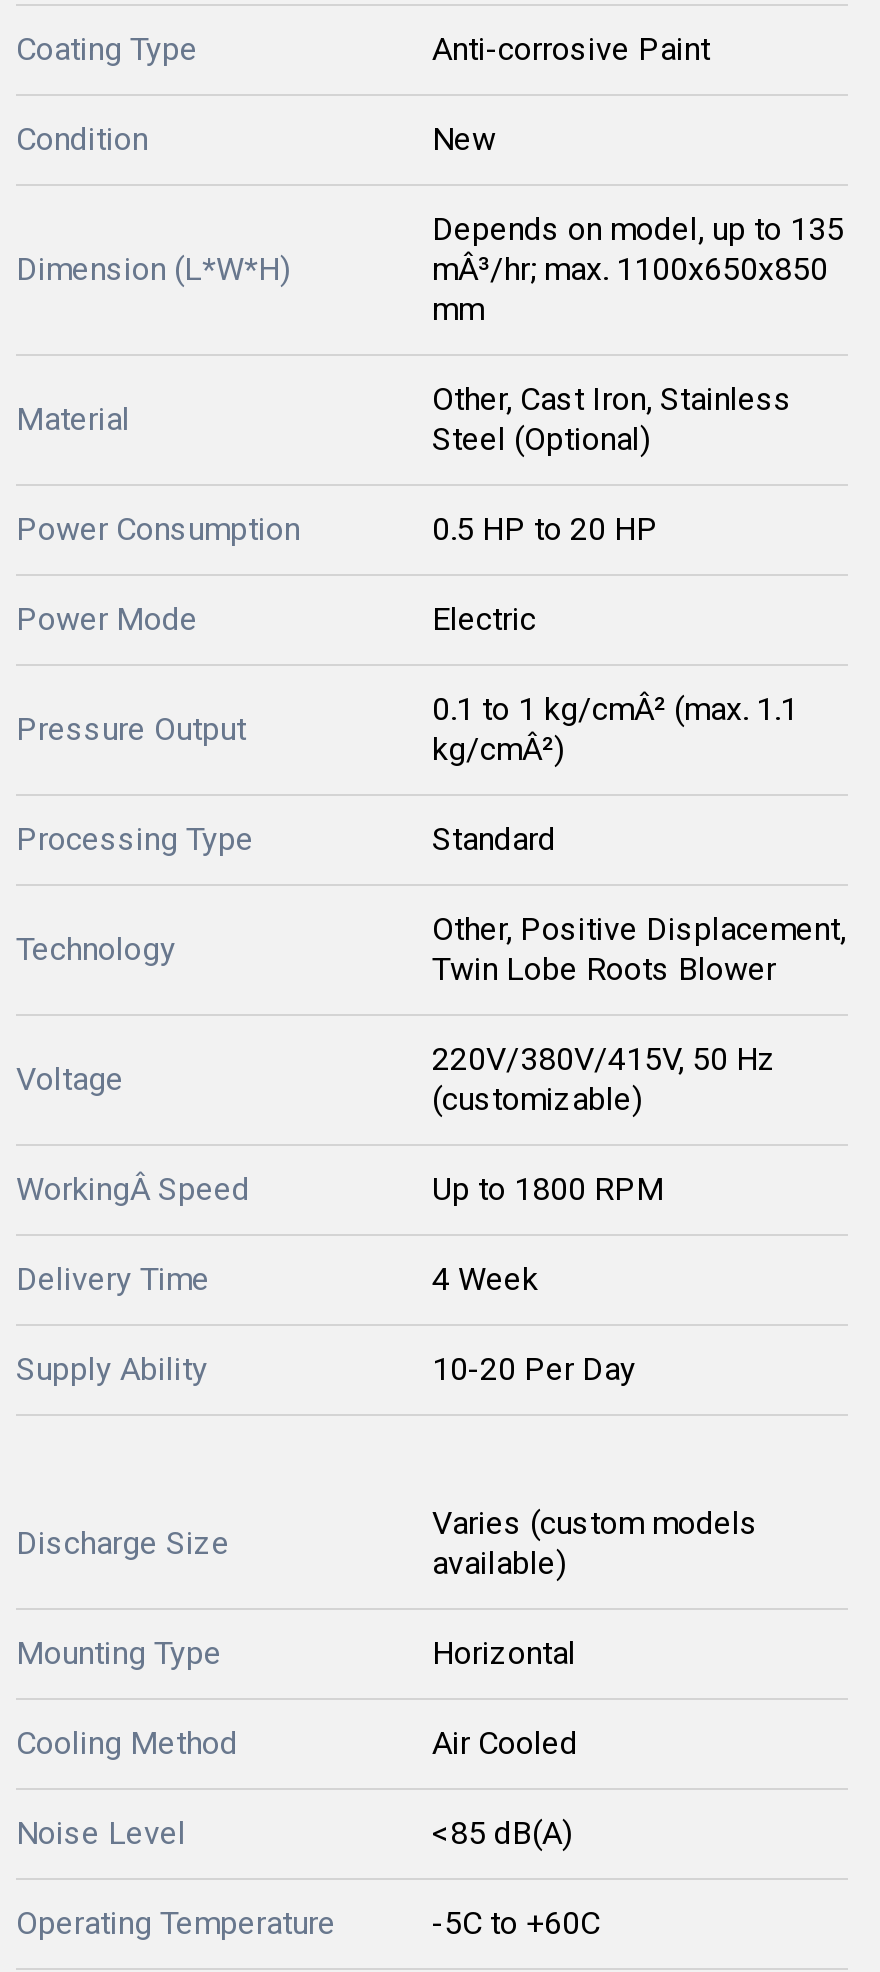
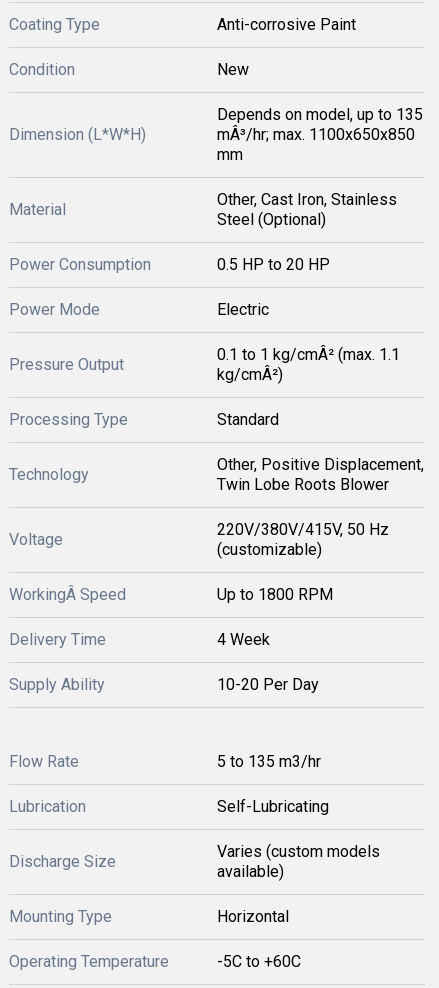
+ Flow Rate
+ 5 to 135 m3/hr
+ Lubrication
+ Self-Lubricating

moved down: Discharge Size | Varies (custom models | available) | Mounting Type | Horizontal

- Cooling Method
- Air Cooled
- Noise Level
- <85 dB(A)
